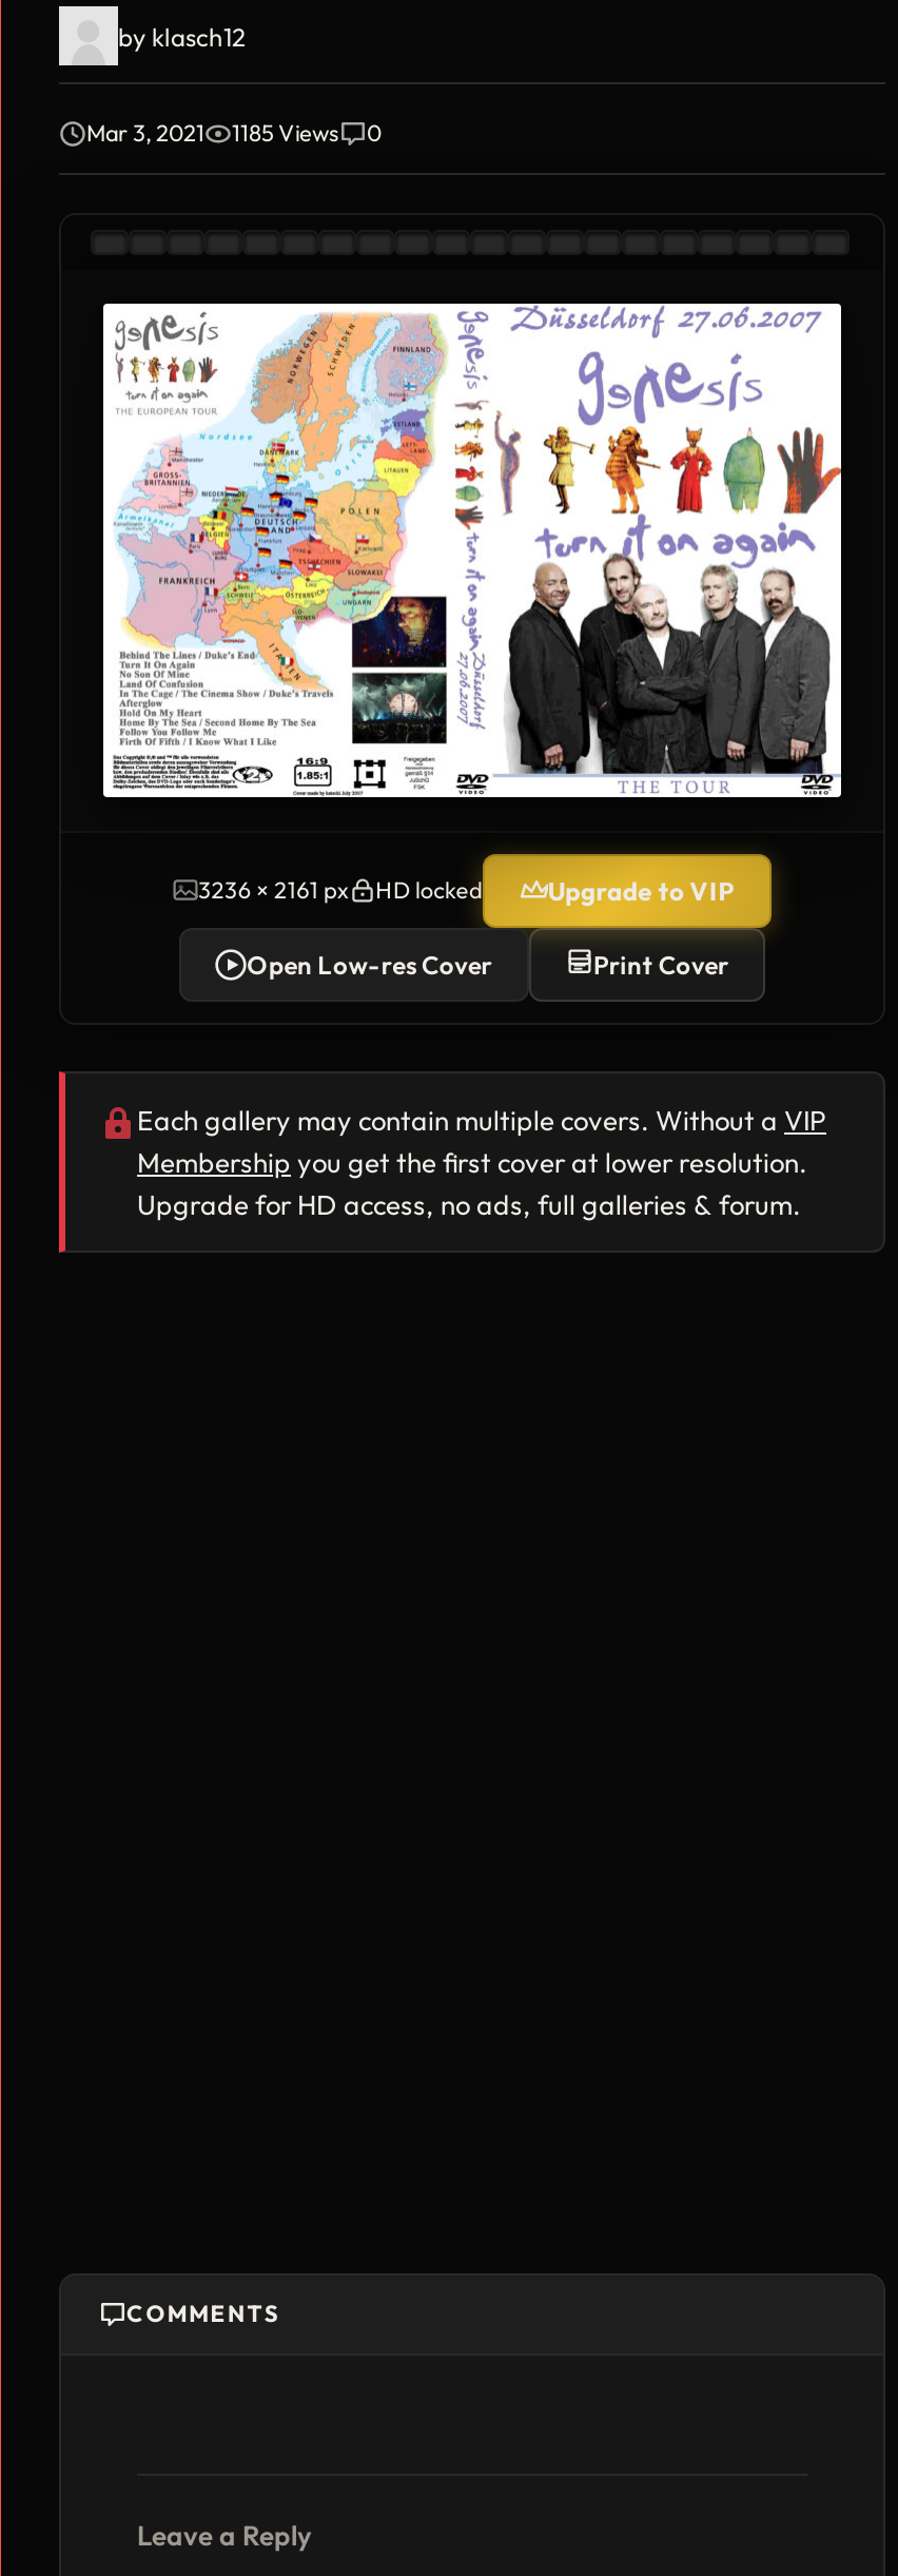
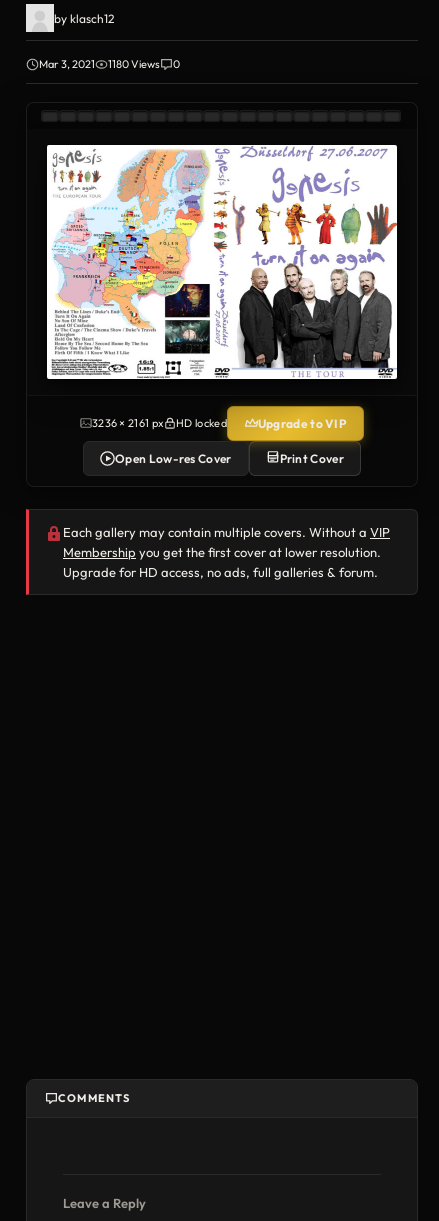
- 1185 Views
+ 1180 Views
